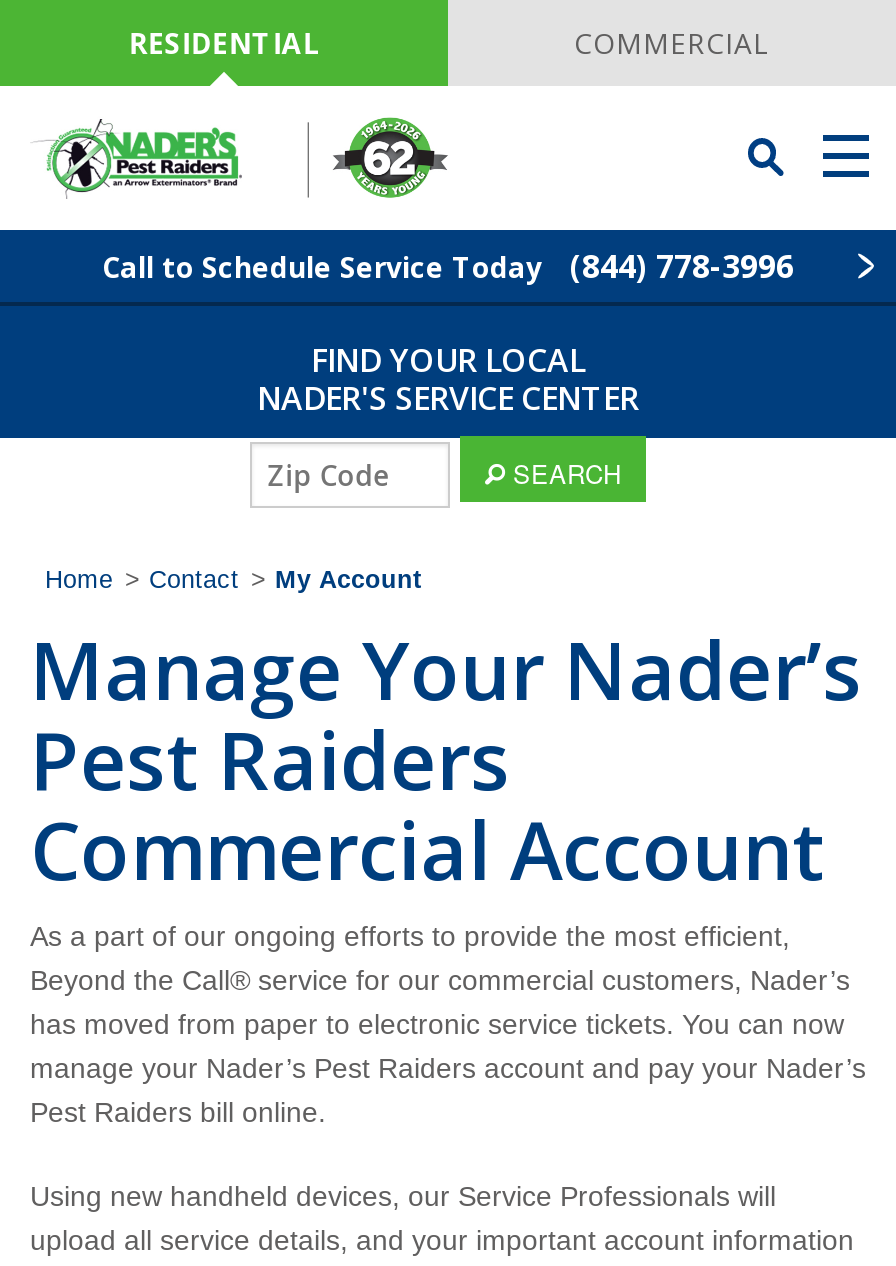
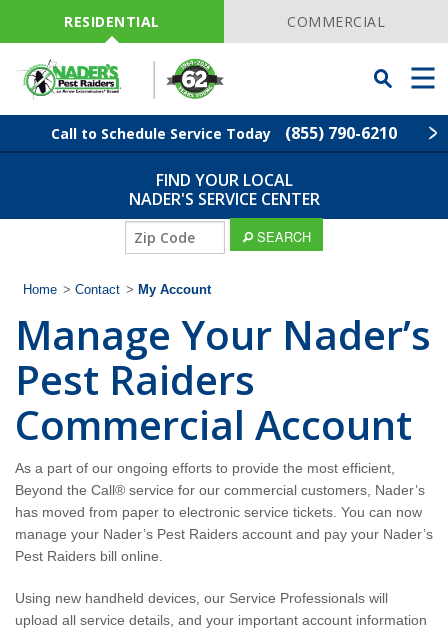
- Call to Schedule Service Today (844) 778-3996
+ Call to Schedule Service Today (855) 790-6210
